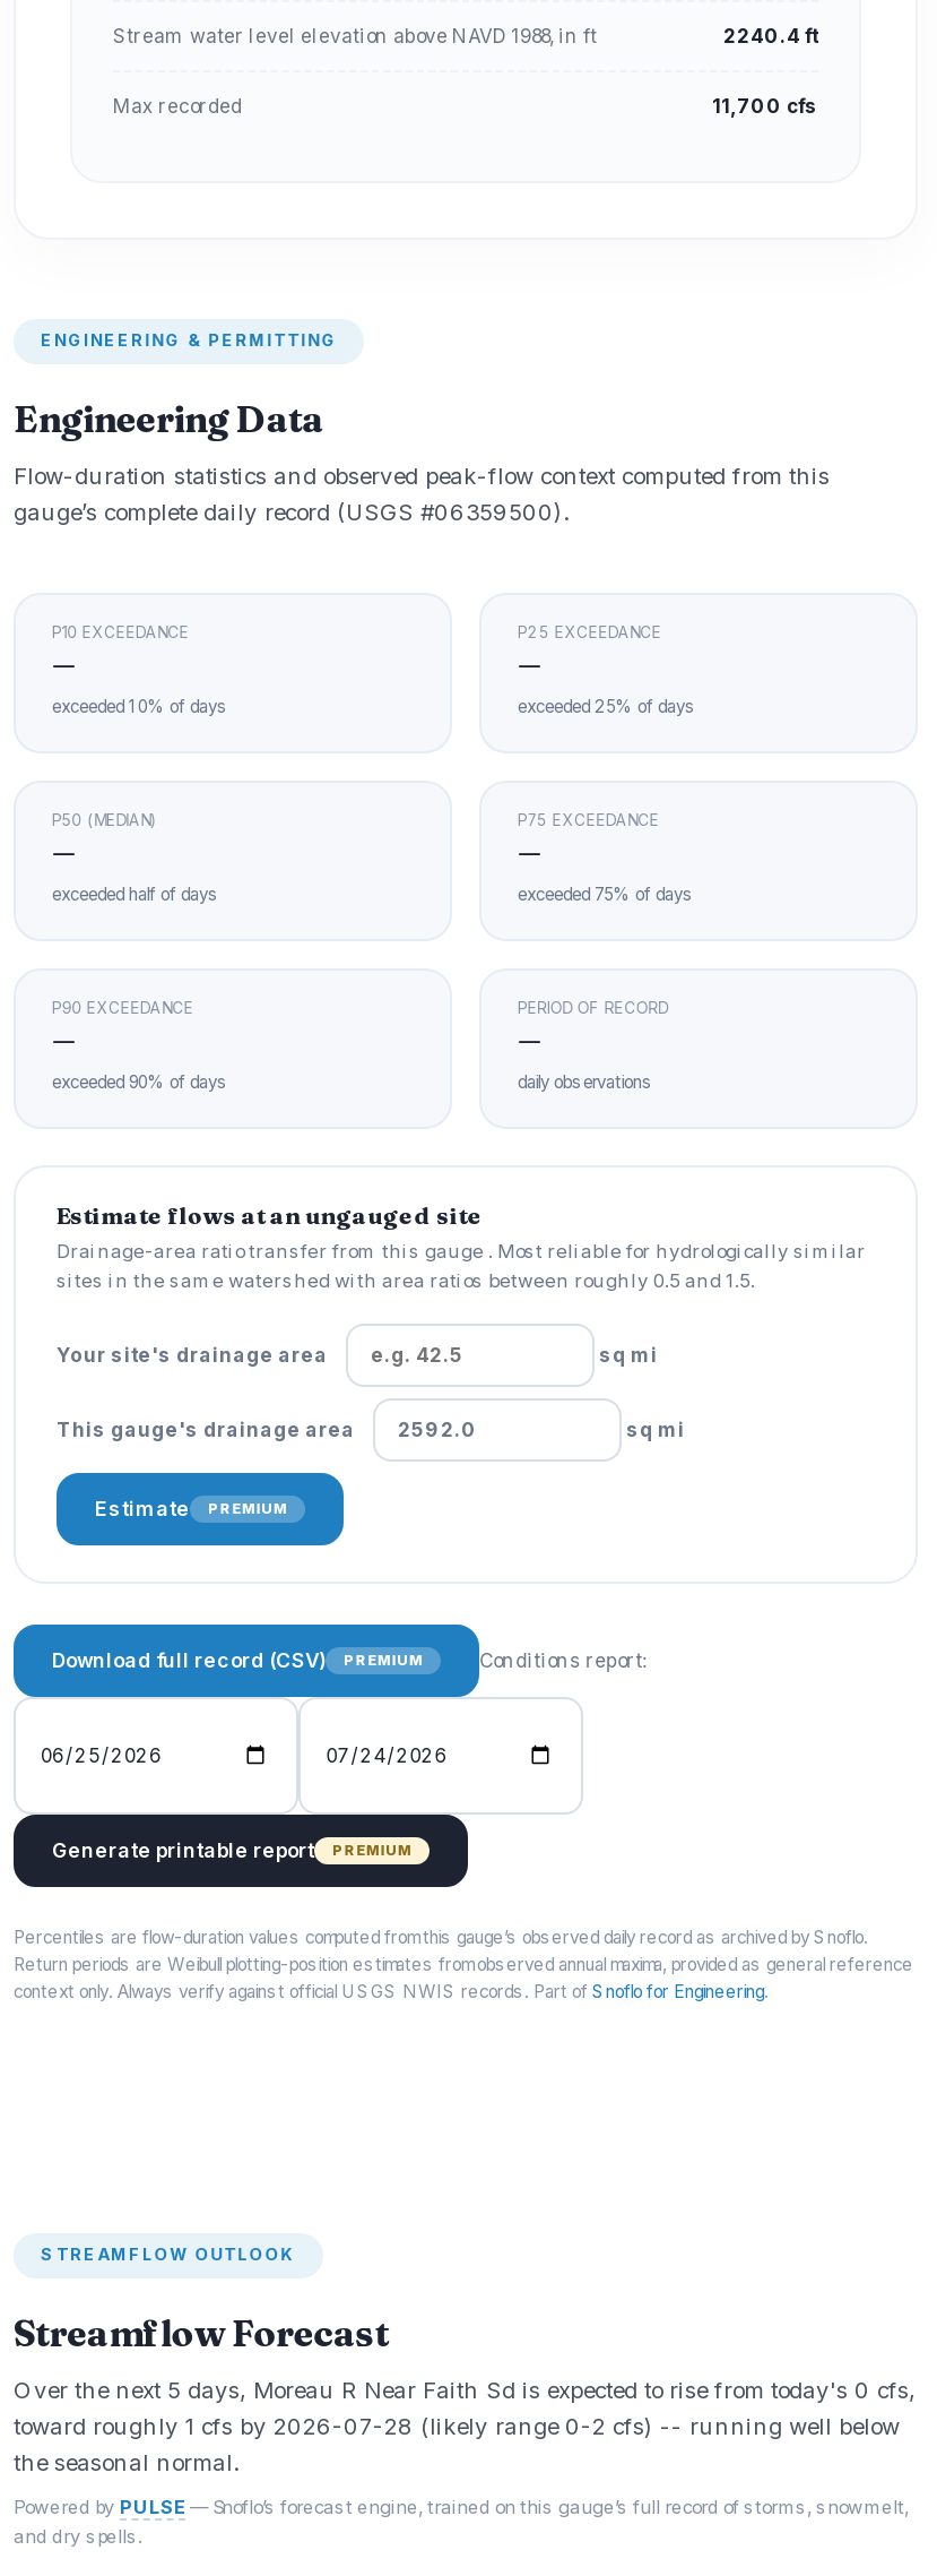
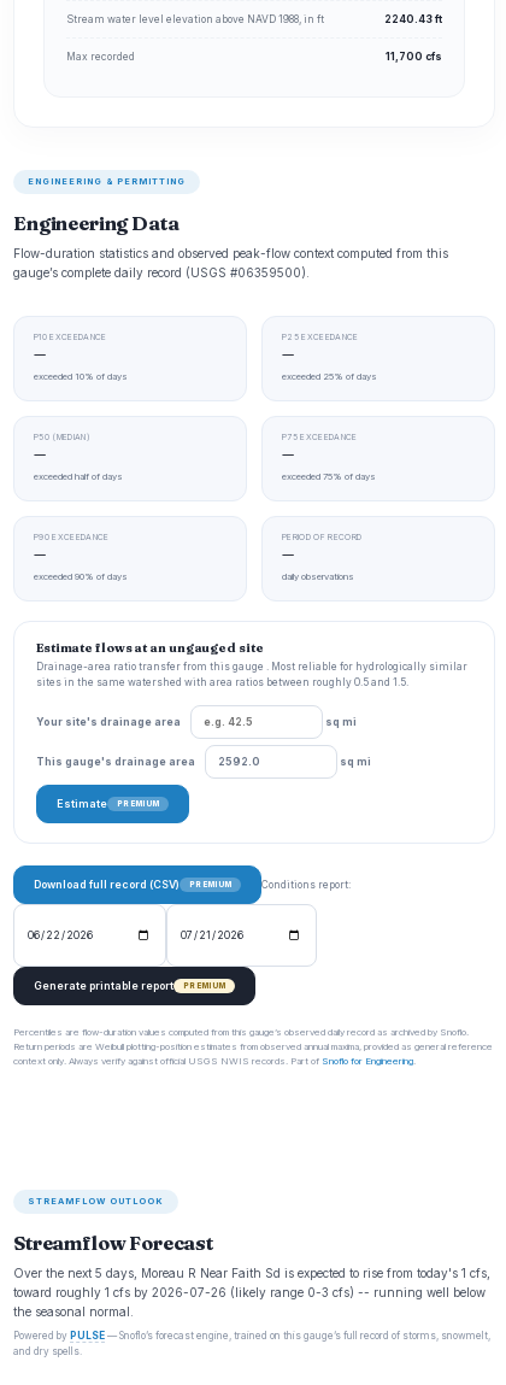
- 2240.4 ft
+ 2240.43 ft

- Over the next 5 days, Moreau R Near Faith Sd is expected to rise from today's 0 cfs,
+ Over the next 5 days, Moreau R Near Faith Sd is expected to rise from today's 1 cfs,

- toward roughly 1 cfs by 2026-07-28 (likely range 0-2 cfs) -- running well below
+ toward roughly 1 cfs by 2026-07-26 (likely range 0-3 cfs) -- running well below
